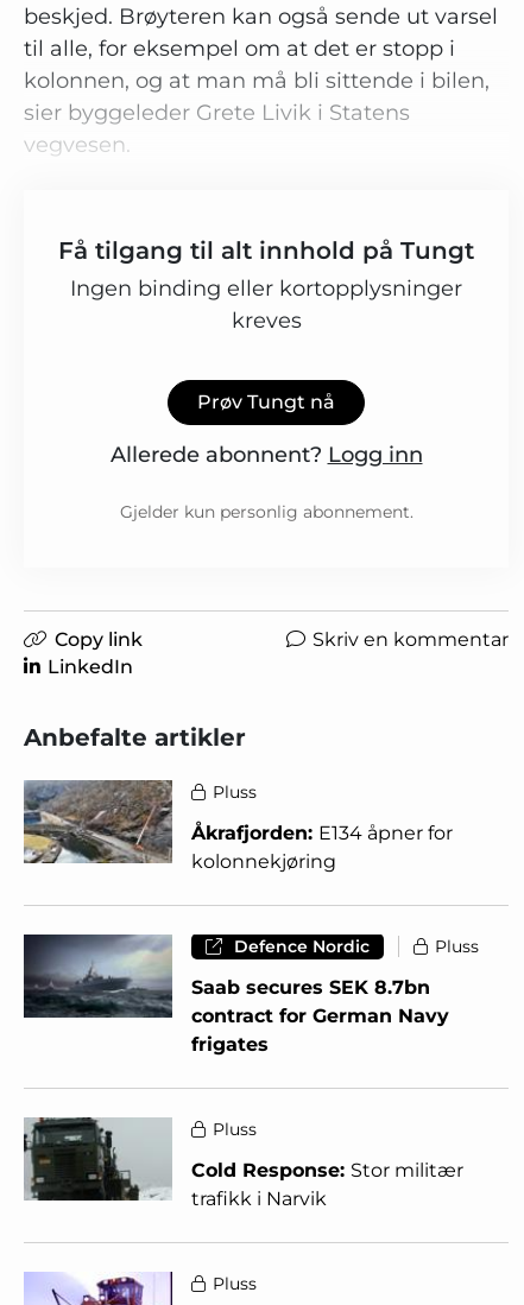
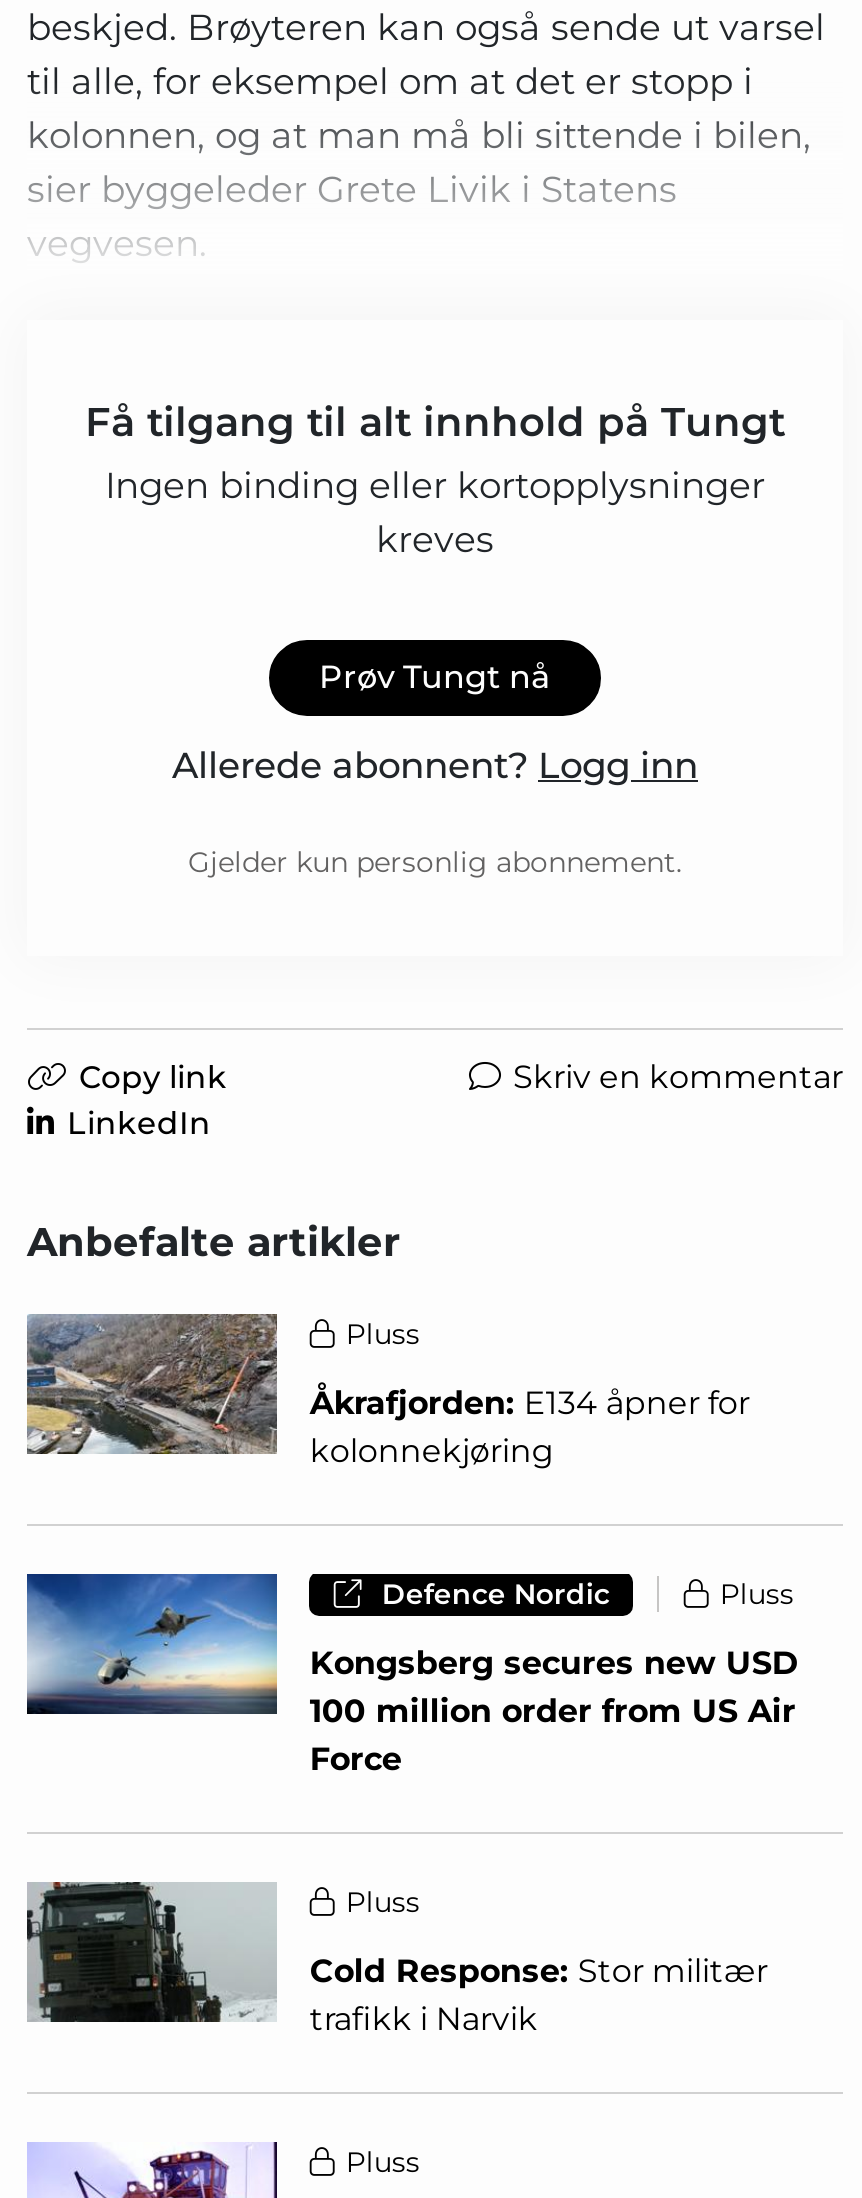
- [image]
- Saab secures SEK 8.7bn
- contract for German Navy
- frigates
+ [image]
+ Kongsberg secures new USD
+ 100 million order from US Air
+ Force
